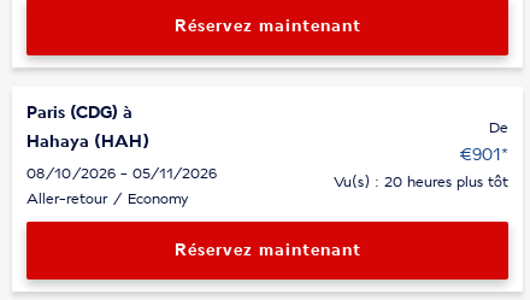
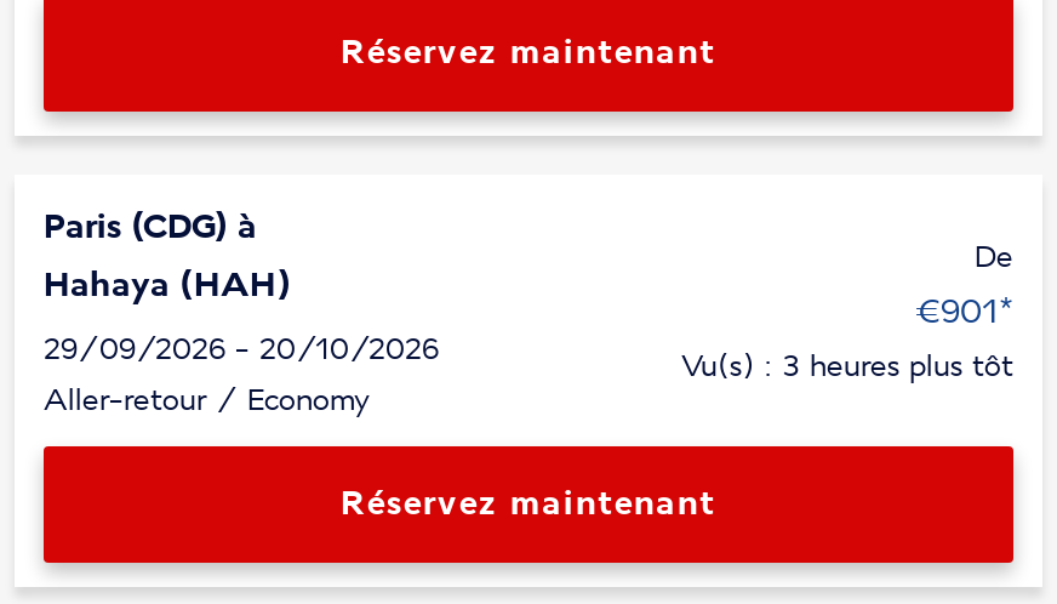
- 08/10/2026 - 05/11/2026
+ 29/09/2026 - 20/10/2026

- Vu(s) : 20 heures plus tôt
+ Vu(s) : 3 heures plus tôt
